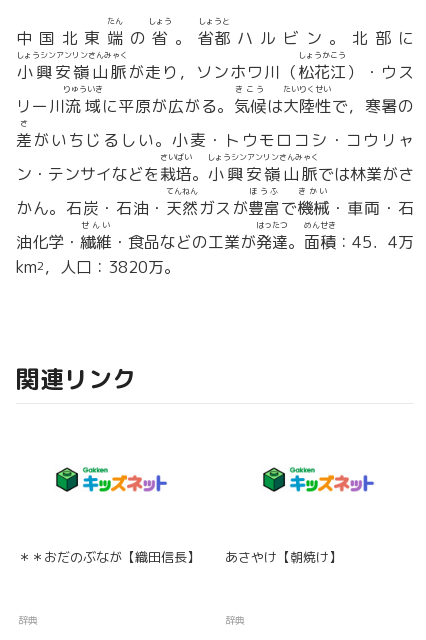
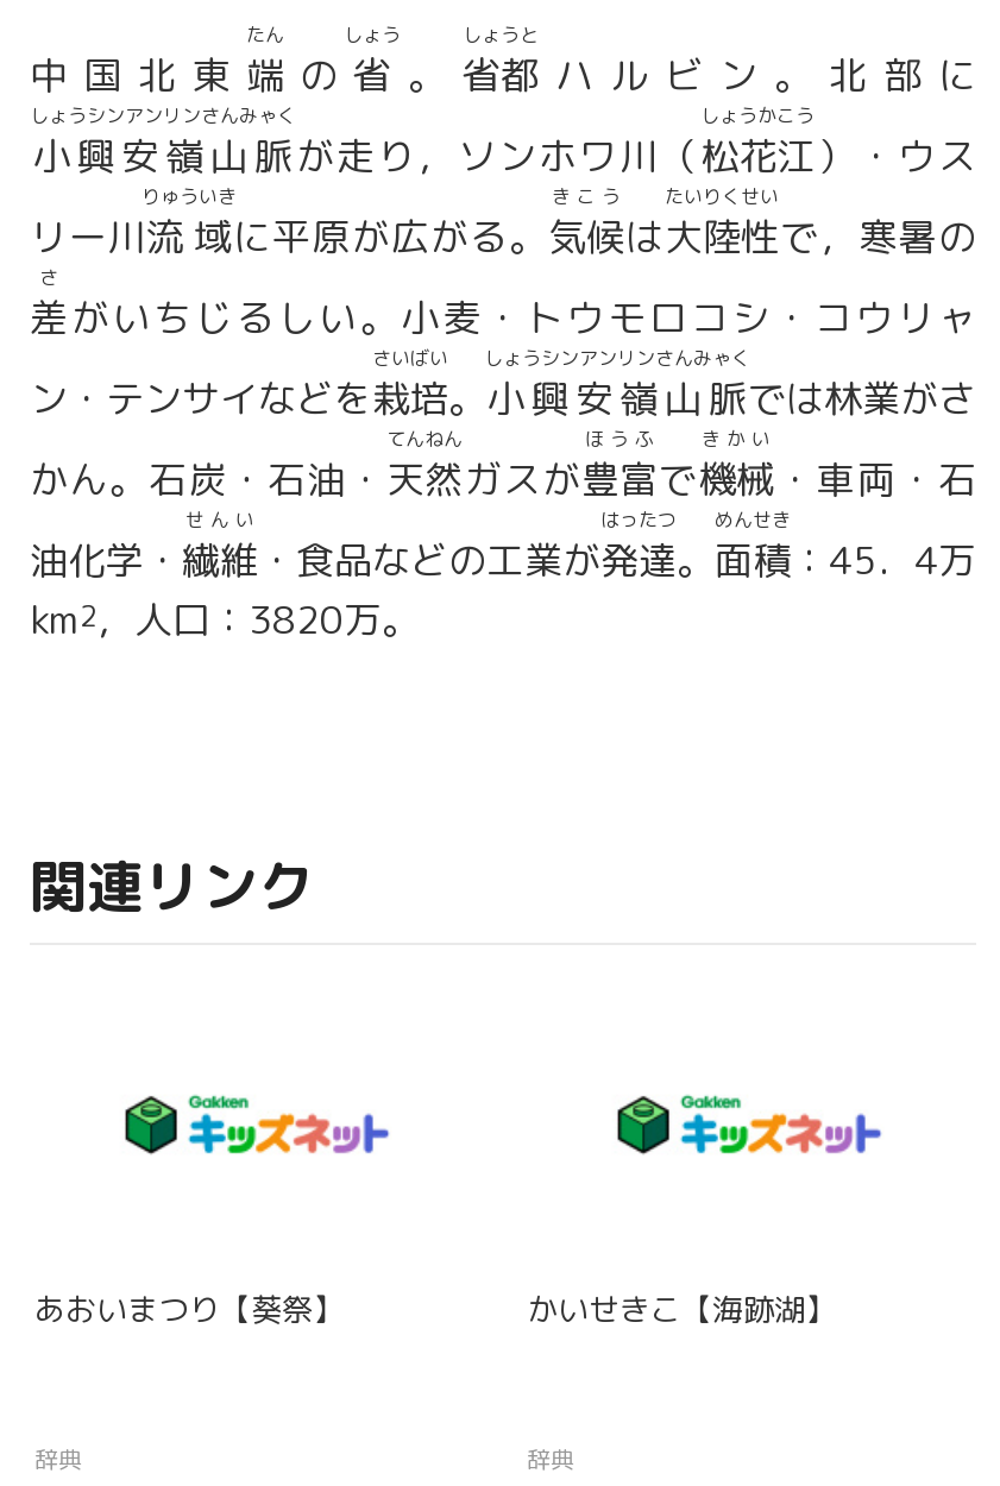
- ＊＊おだのぶなが【織田信長】
+ あおいまつり【葵祭】

- あさやけ【朝焼け】
+ かいせきこ【海跡湖】
